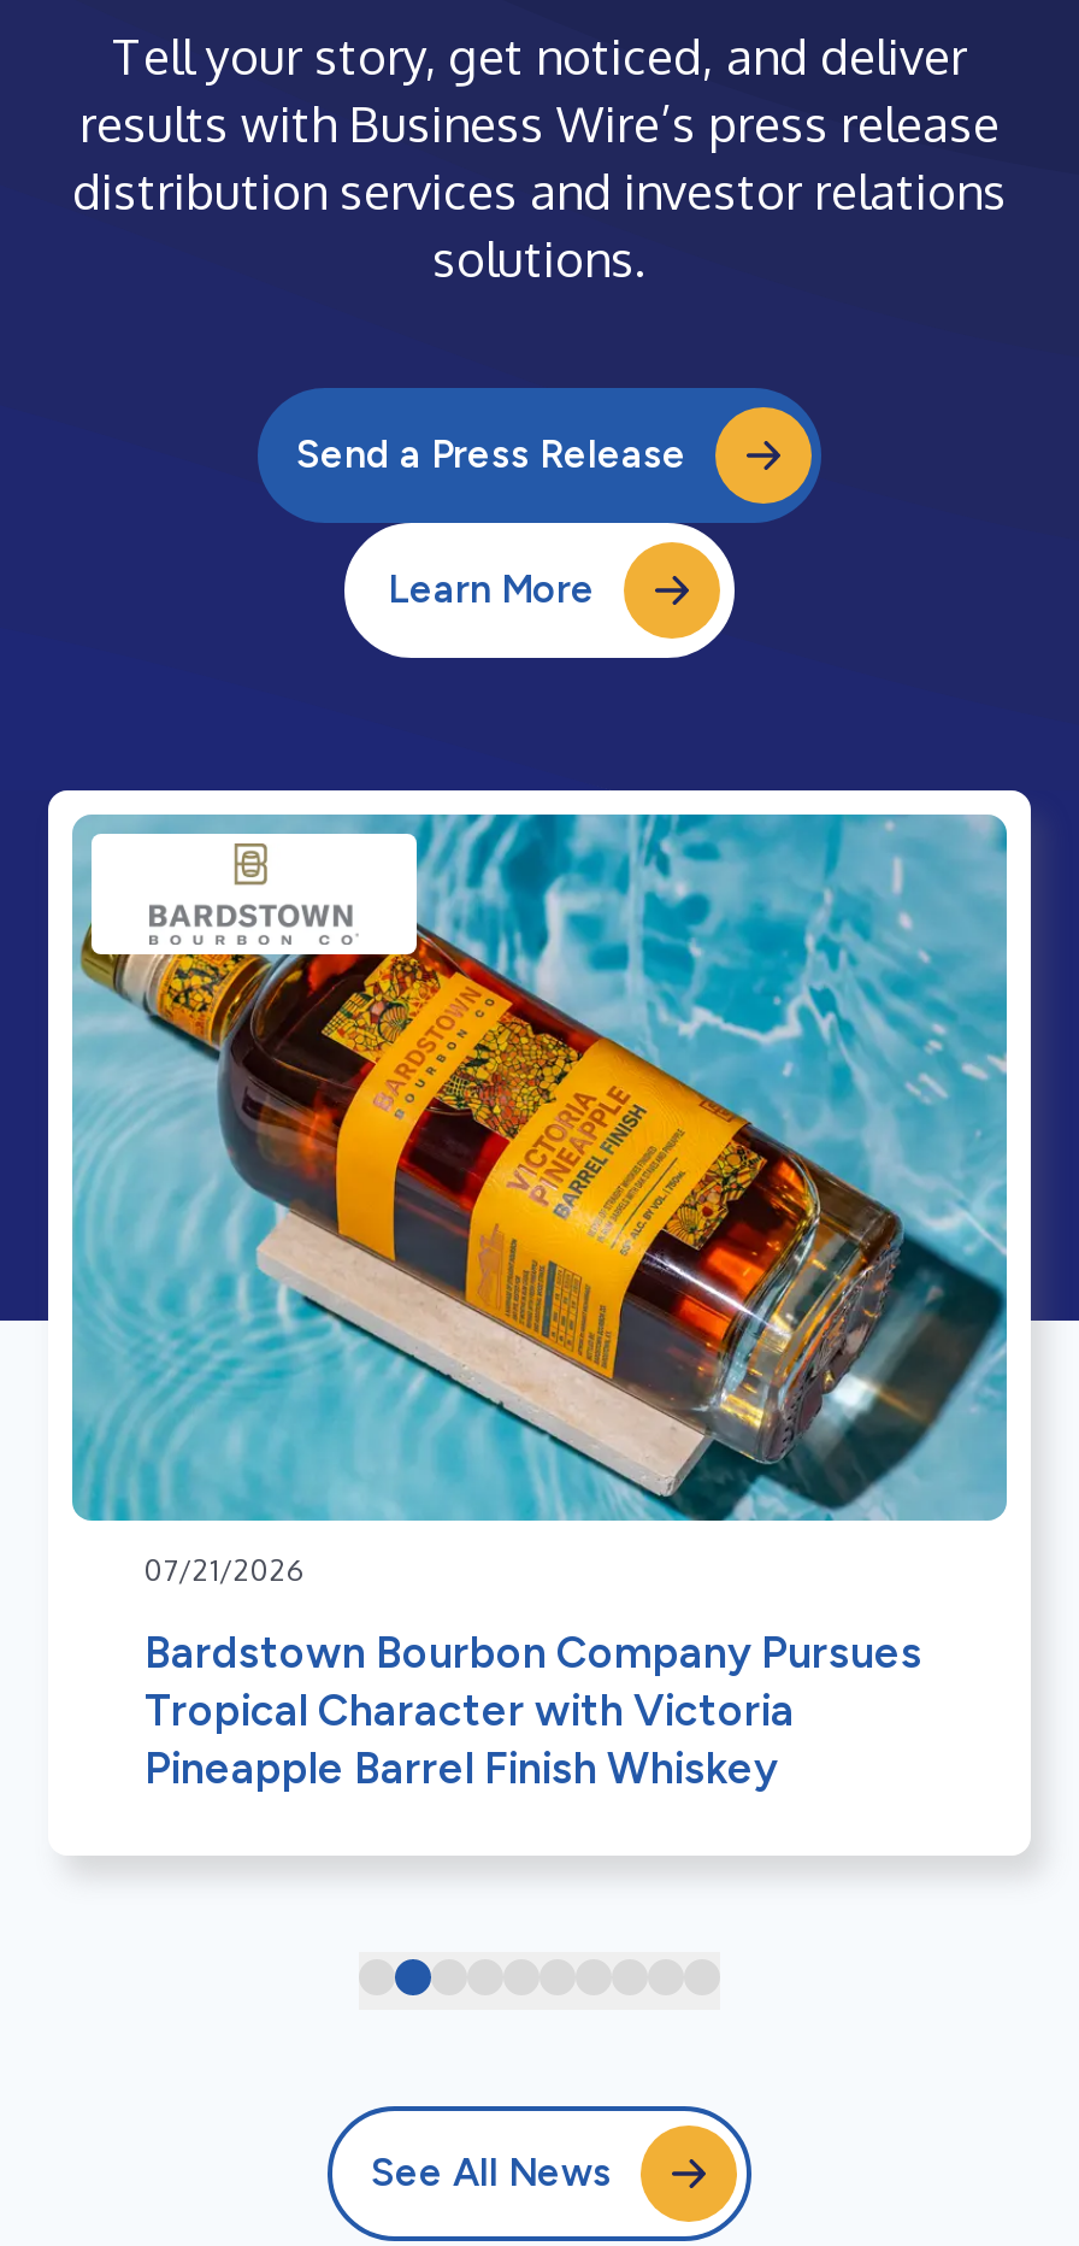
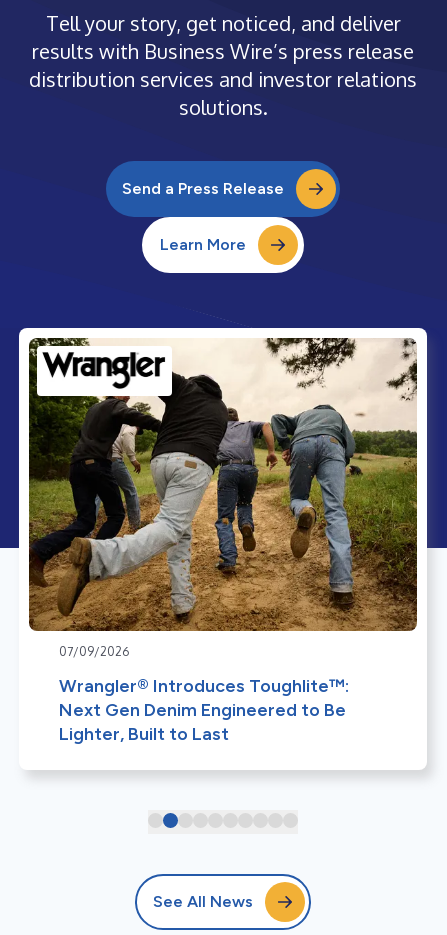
- [image]
- 07/21/2026
+ [image]
+ 07/09/2026

- Bardstown Bourbon Company Pursues
- Tropical Character with Victoria
- Pineapple Barrel Finish Whiskey
+ Wrangler® Introduces Toughlite™:
+ Next Gen Denim Engineered to Be
+ Lighter, Built to Last
